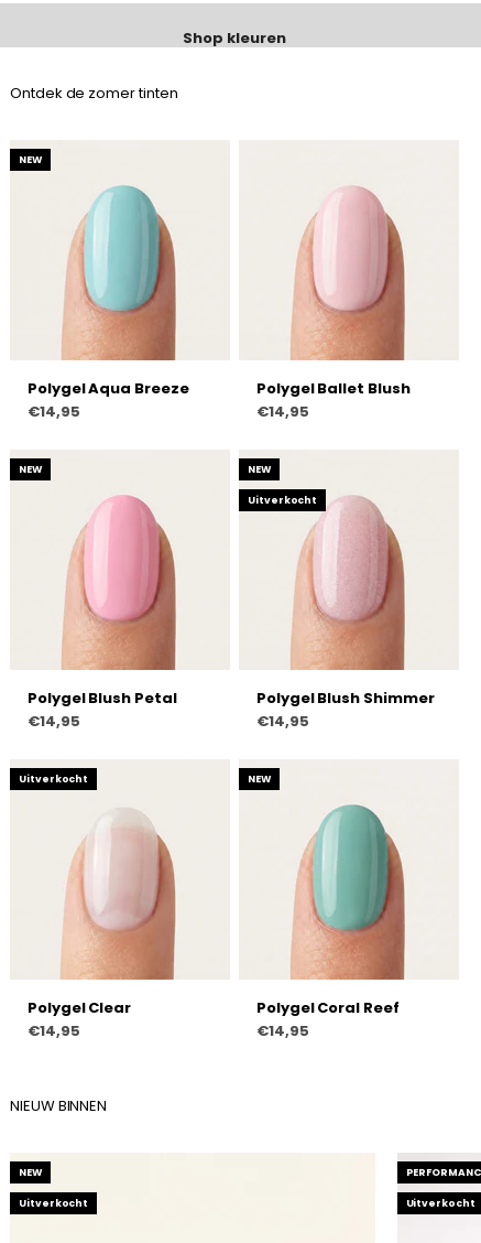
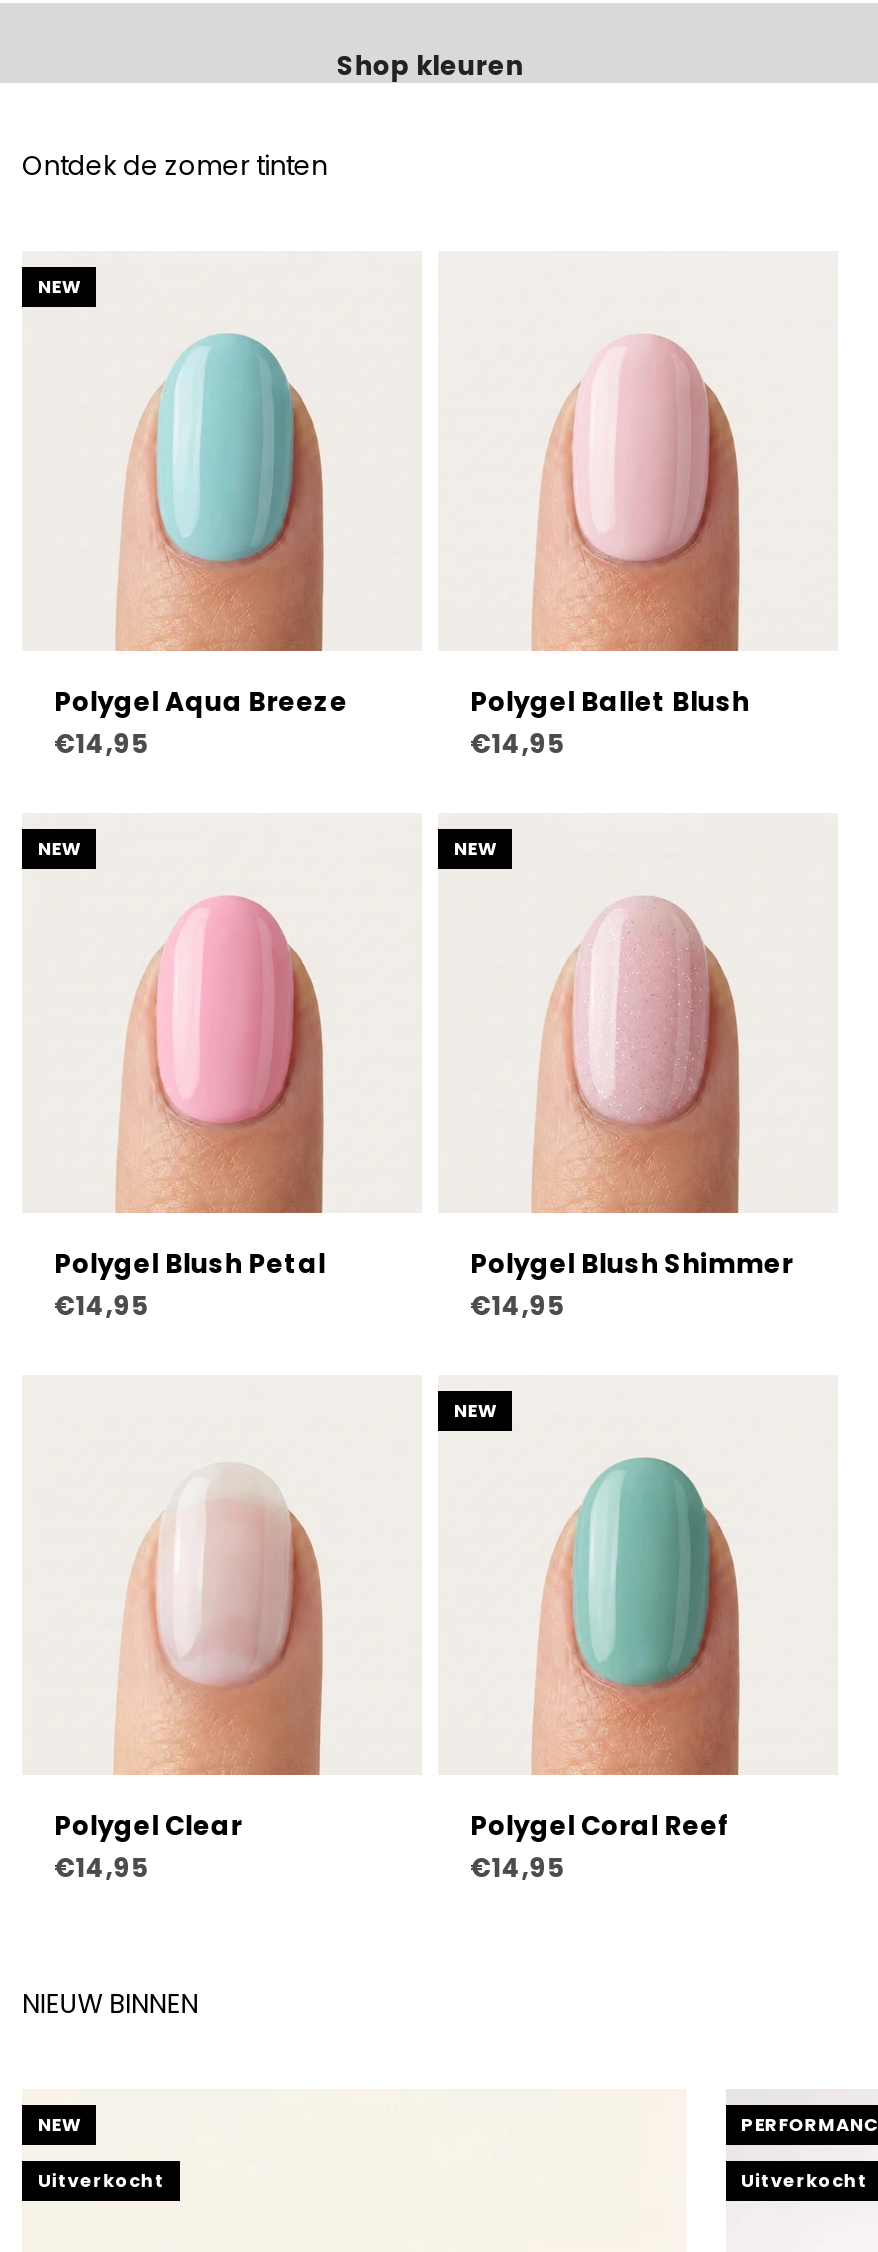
- Uitverkocht

- Uitverkocht
